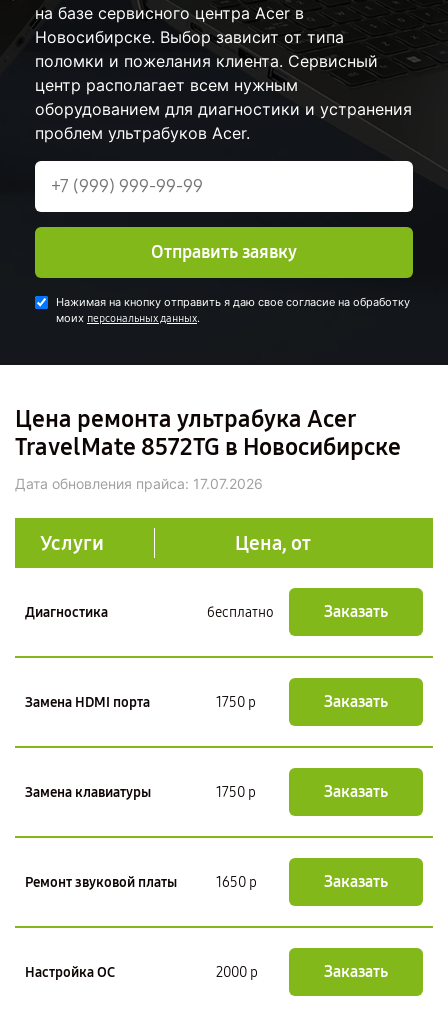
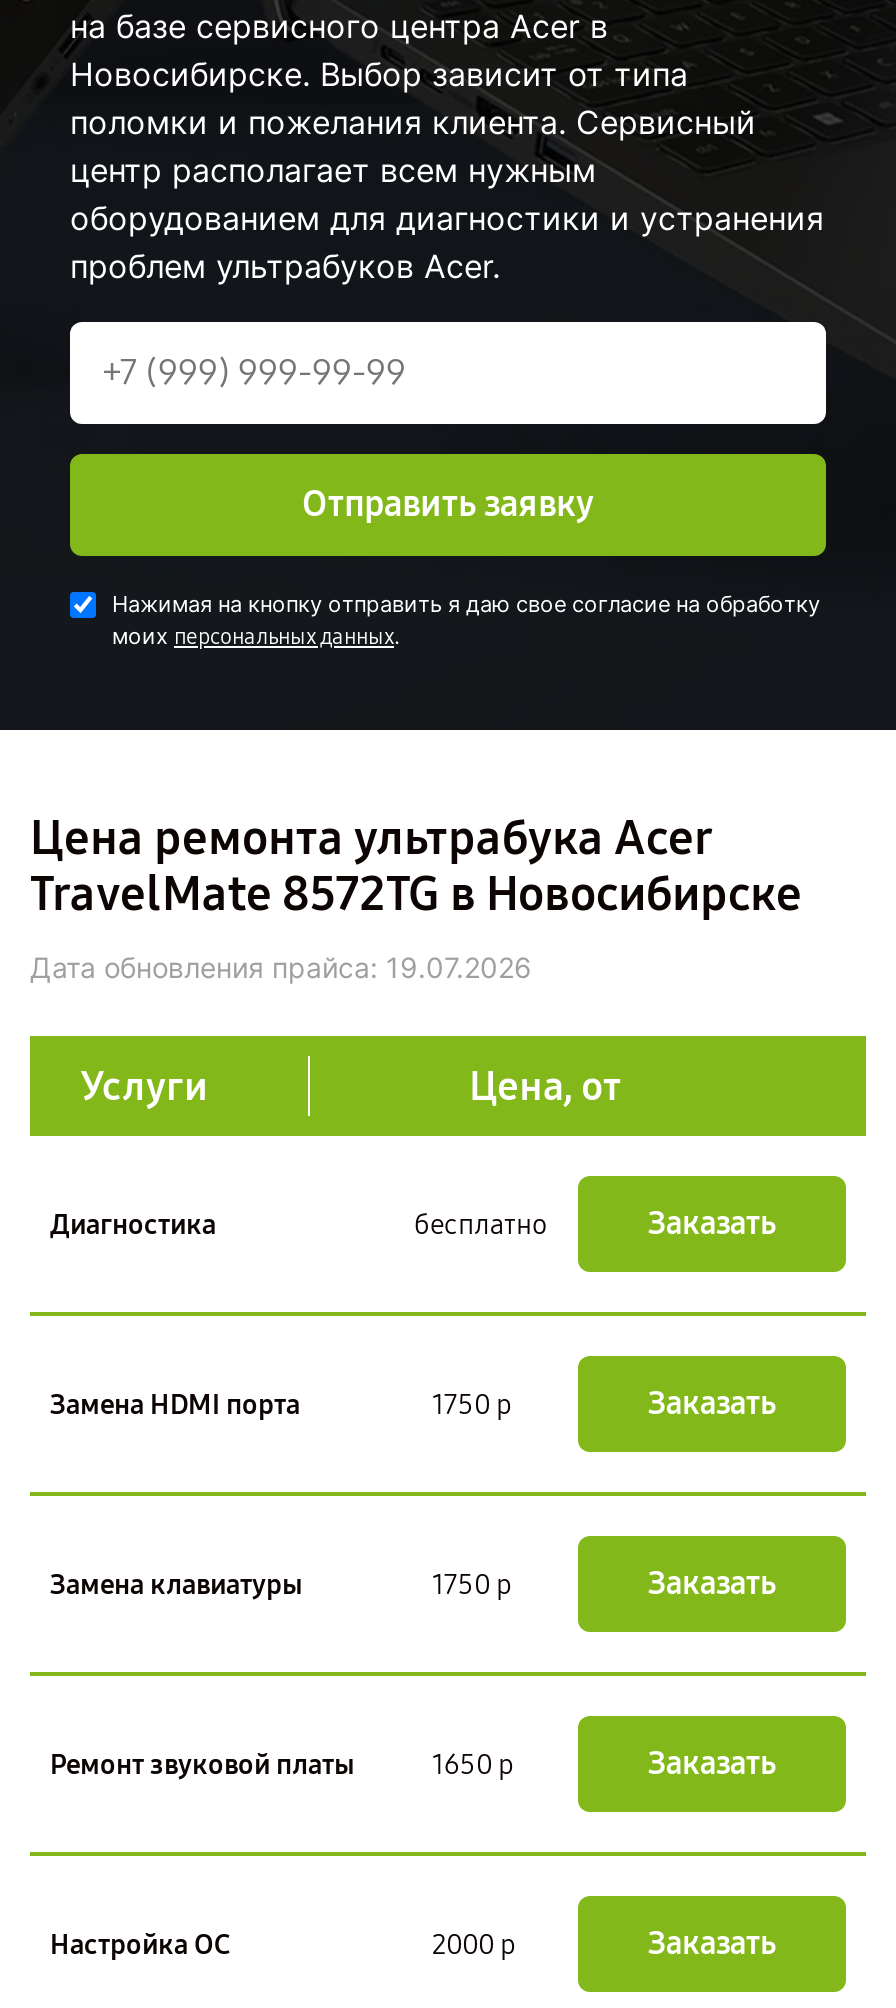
- Дата обновления прайса: 17.07.2026
+ Дата обновления прайса: 19.07.2026
